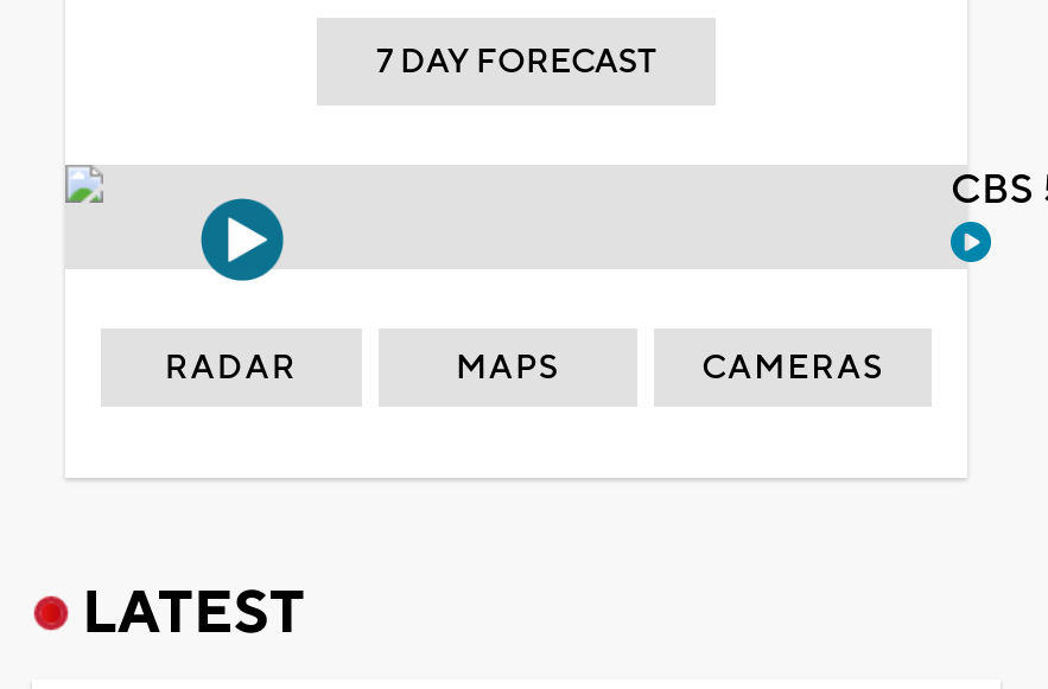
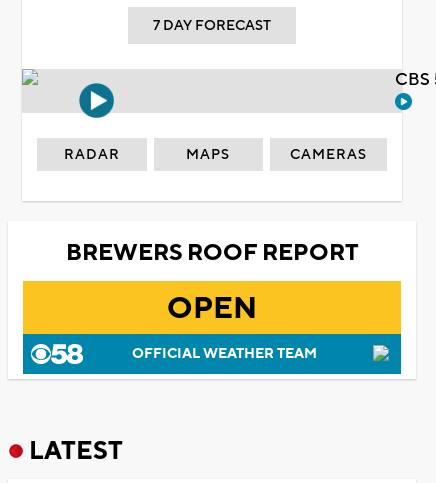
+ BREWERS ROOF REPORT
+ OPEN
+ OFFICIAL WEATHER TEAM
